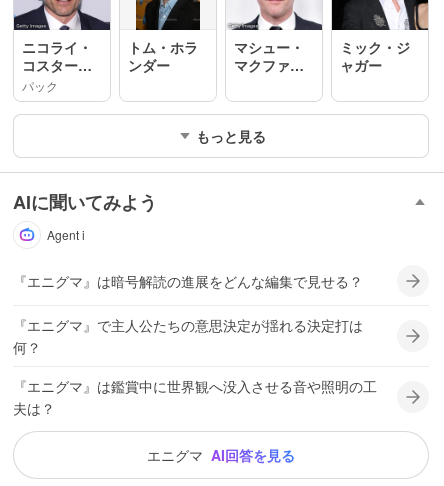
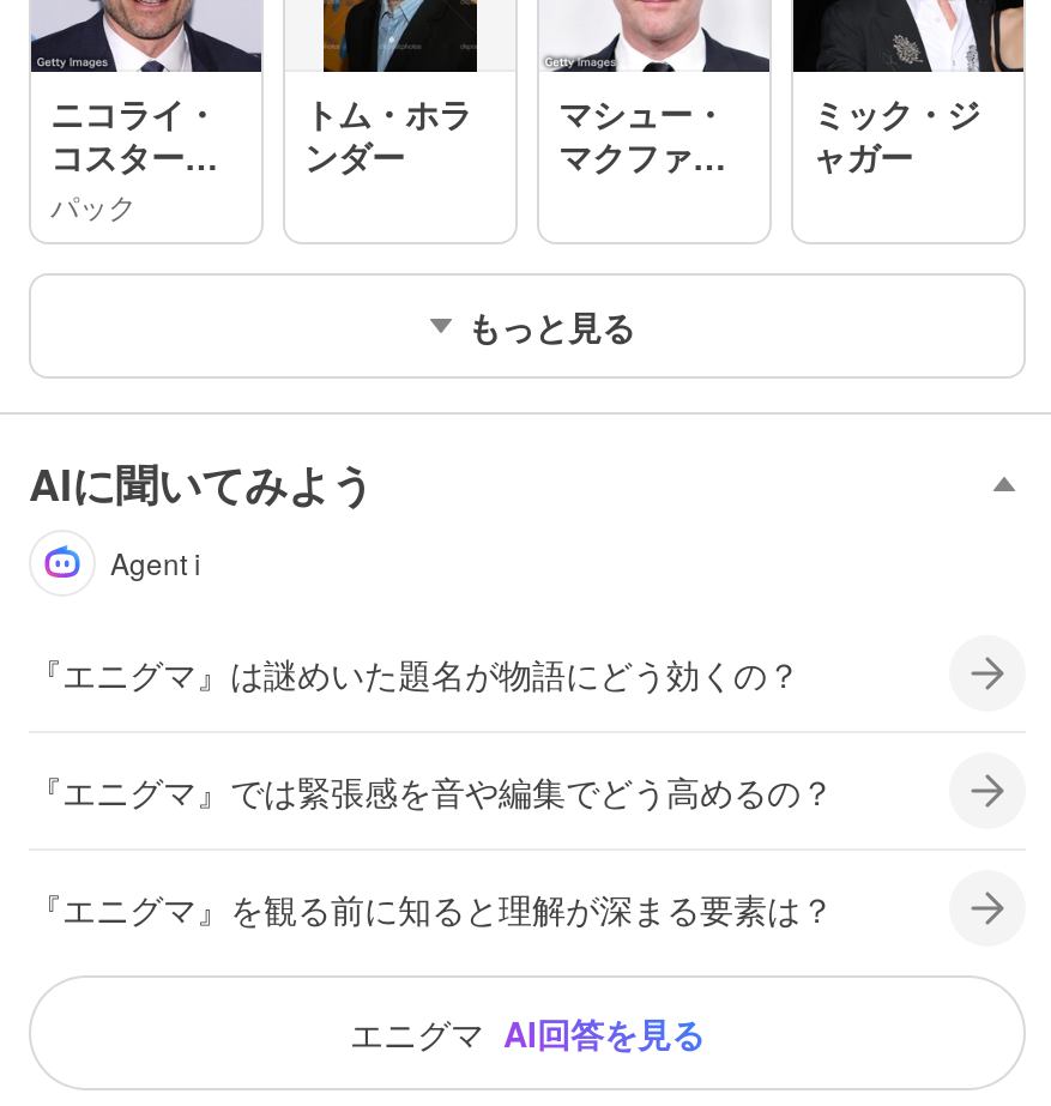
- 『エニグマ』は暗号解読の進展をどんな編集で見せる？
+ 『エニグマ』は謎めいた題名が物語にどう効くの？

- 『エニグマ』で主人公たちの意思決定が揺れる決定打は
- 何？
+ 『エニグマ』では緊張感を音や編集でどう高めるの？

- 『エニグマ』は鑑賞中に世界観へ没入させる音や照明の工
- 夫は？
+ 『エニグマ』を観る前に知ると理解が深まる要素は？
